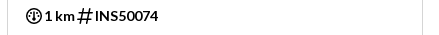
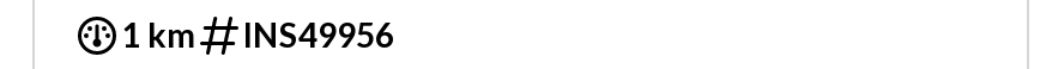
- 1 km INS50074
+ 1 km INS49956
